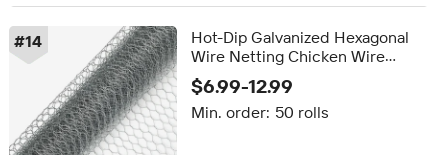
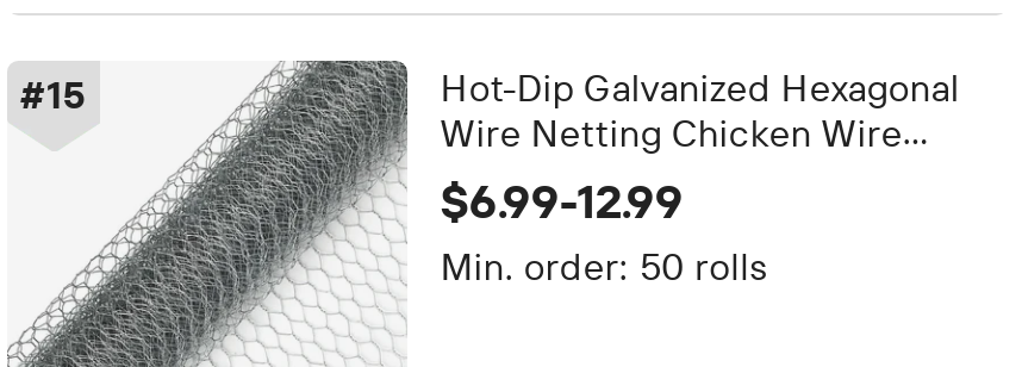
- #14
+ #15
